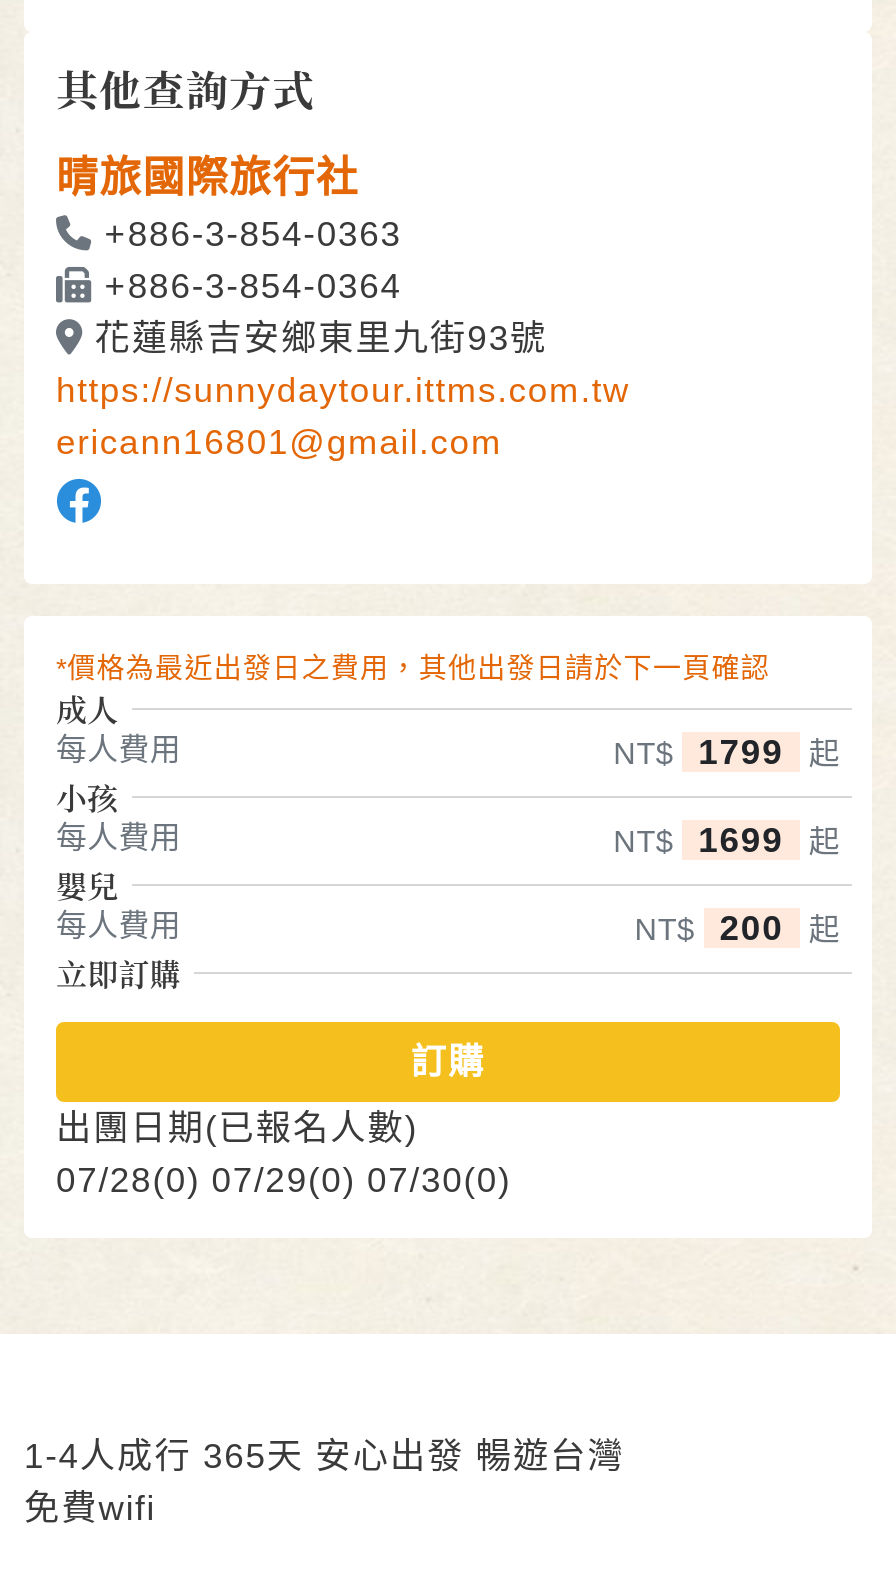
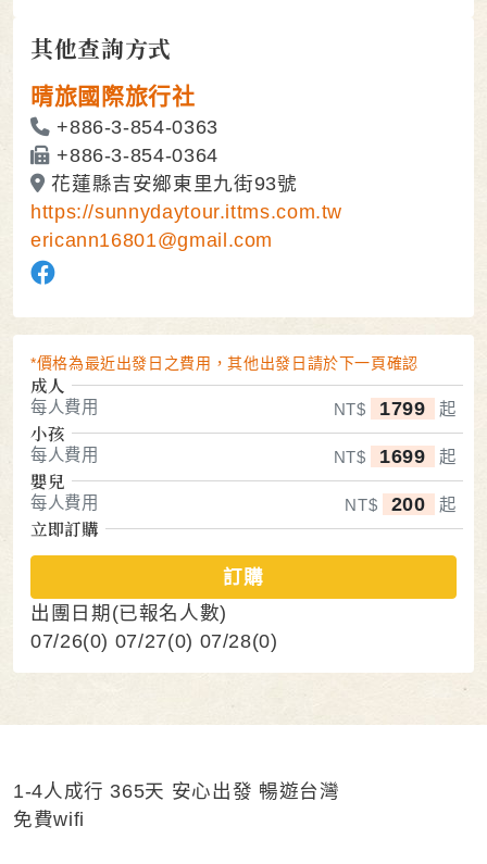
- 07/28(0) 07/29(0) 07/30(0)
+ 07/26(0) 07/27(0) 07/28(0)
